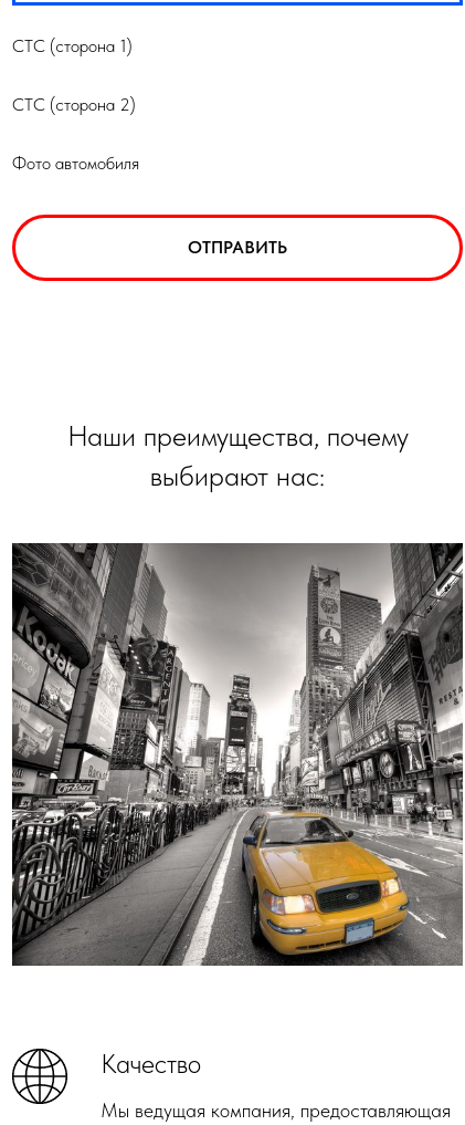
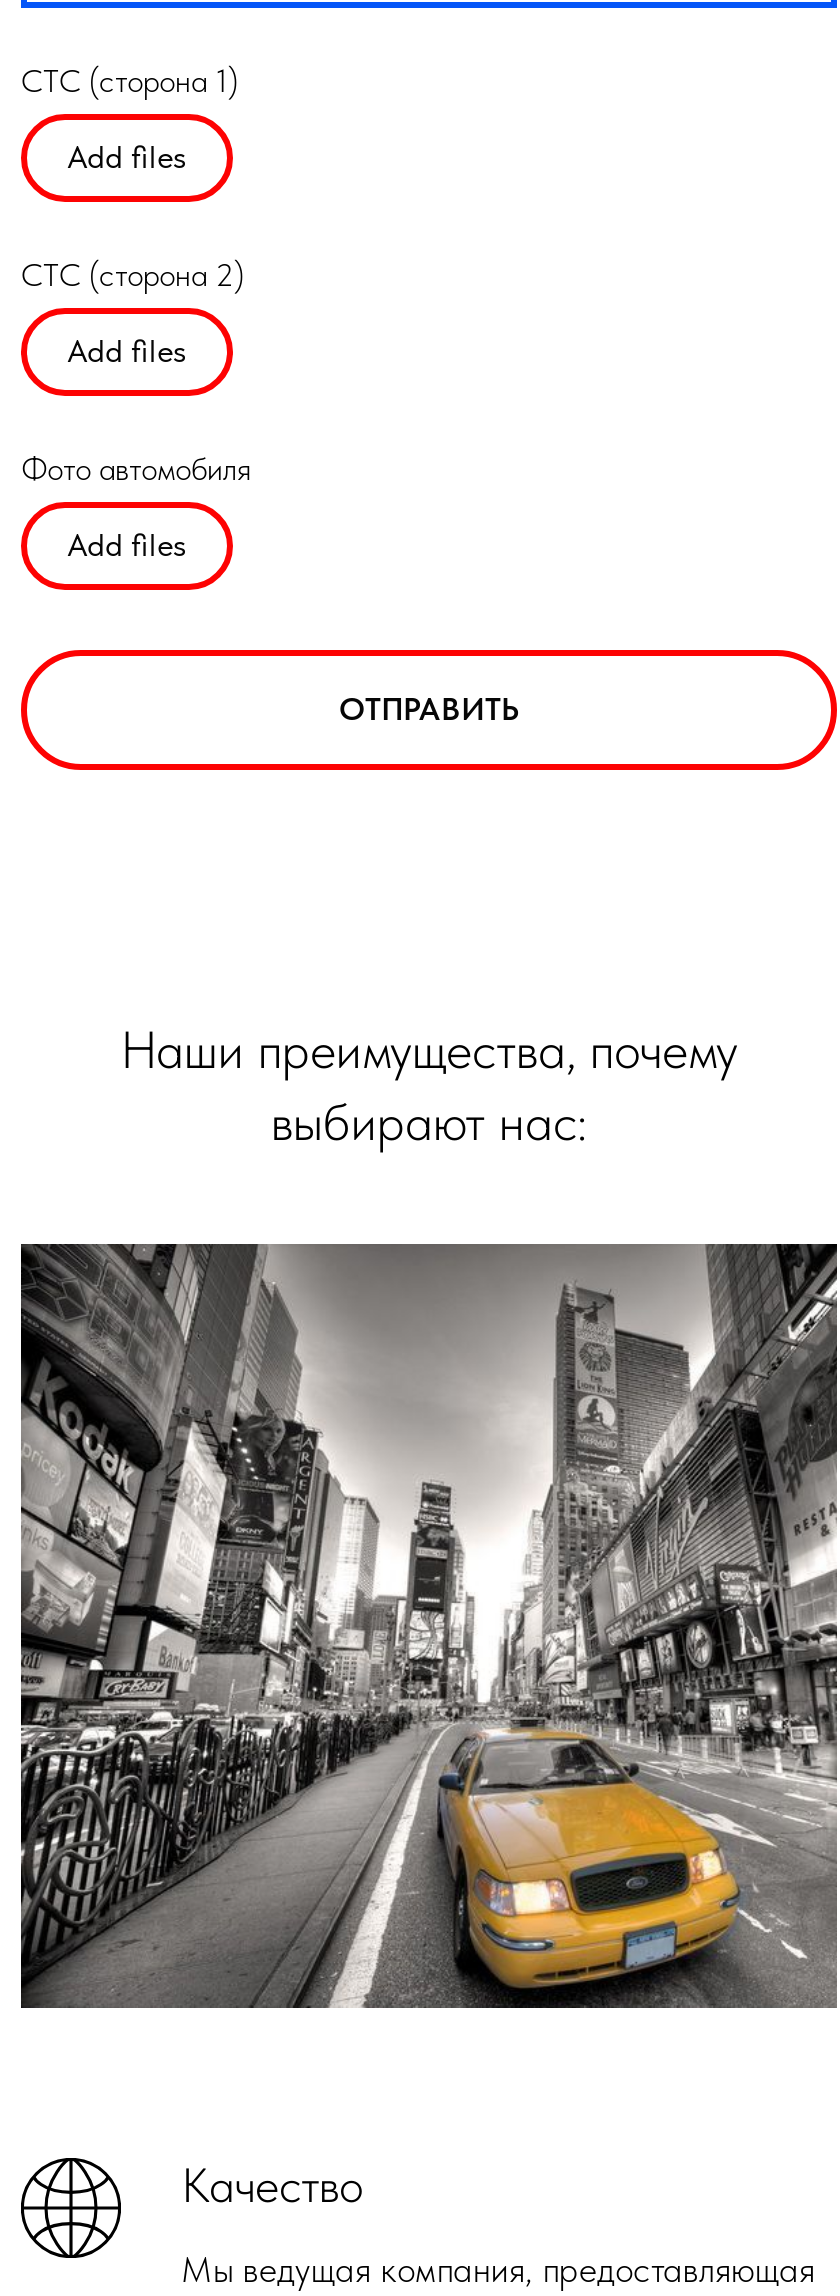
+ Add files

+ Add files

+ Add files
